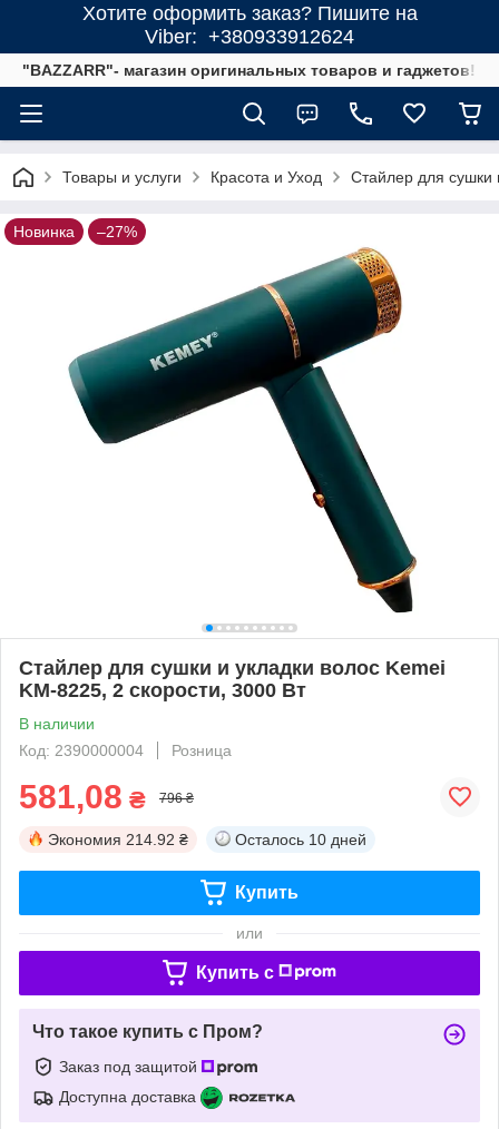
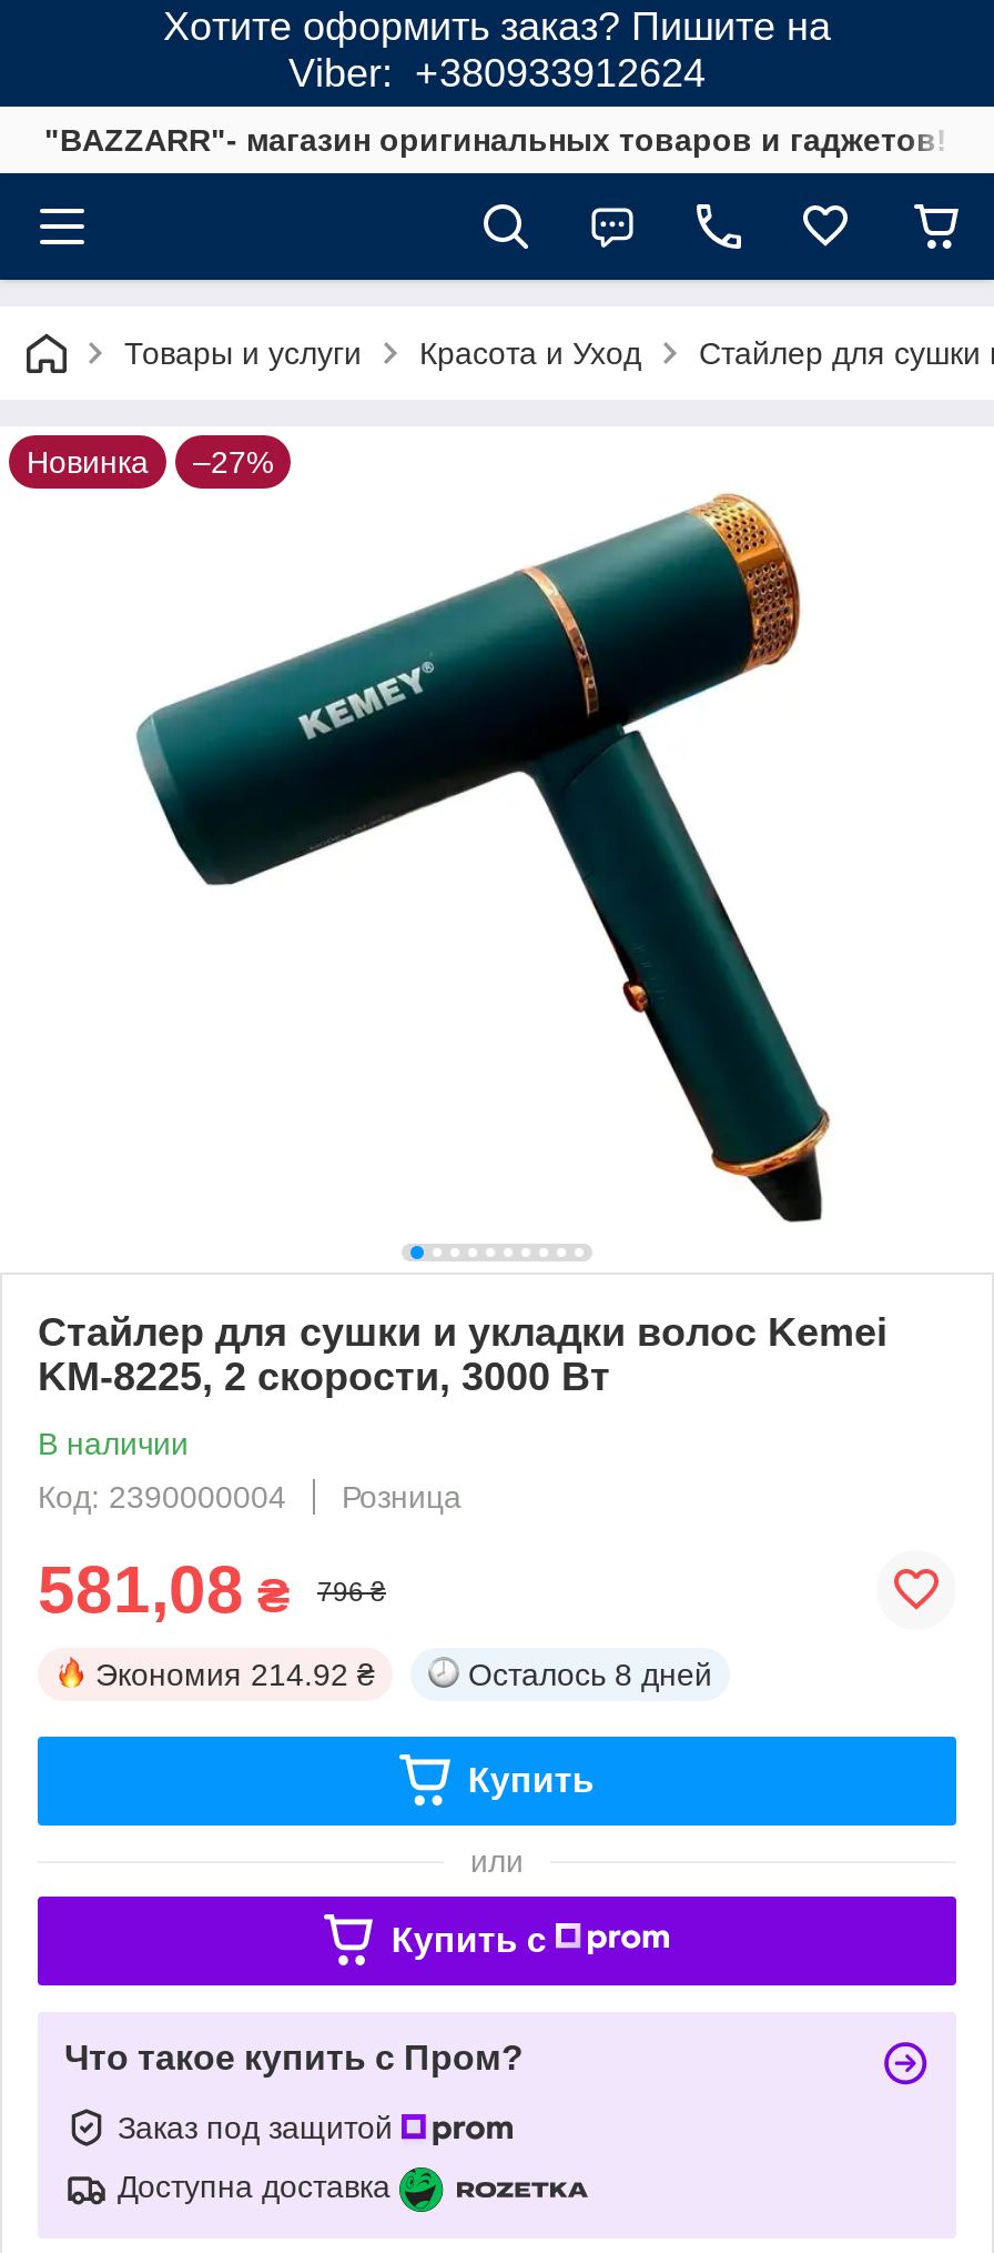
- Осталось 10 дней
+ Осталось 8 дней
